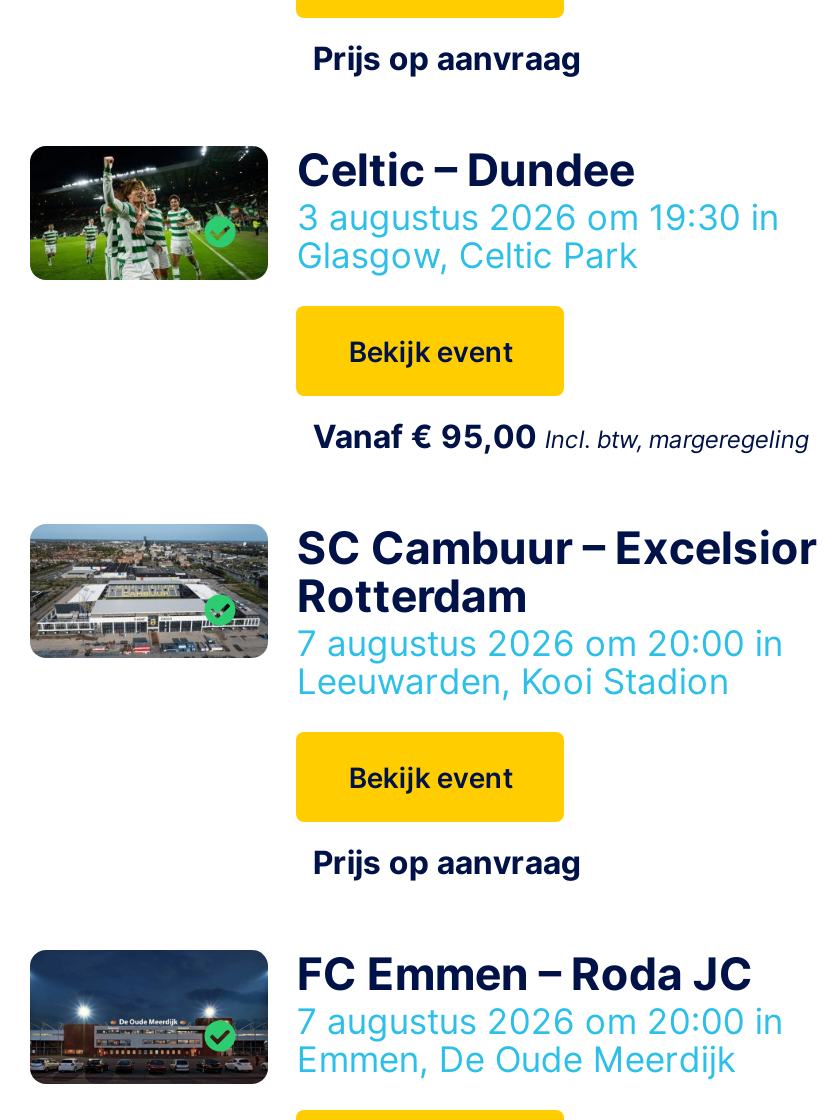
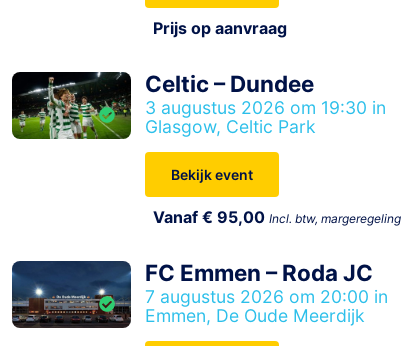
- [image]
- SC Cambuur – Excelsior
- Rotterdam
- 7 augustus 2026 om 20:00 in
- Leeuwarden, Kooi Stadion
- Bekijk event
- Prijs op aanvraag
